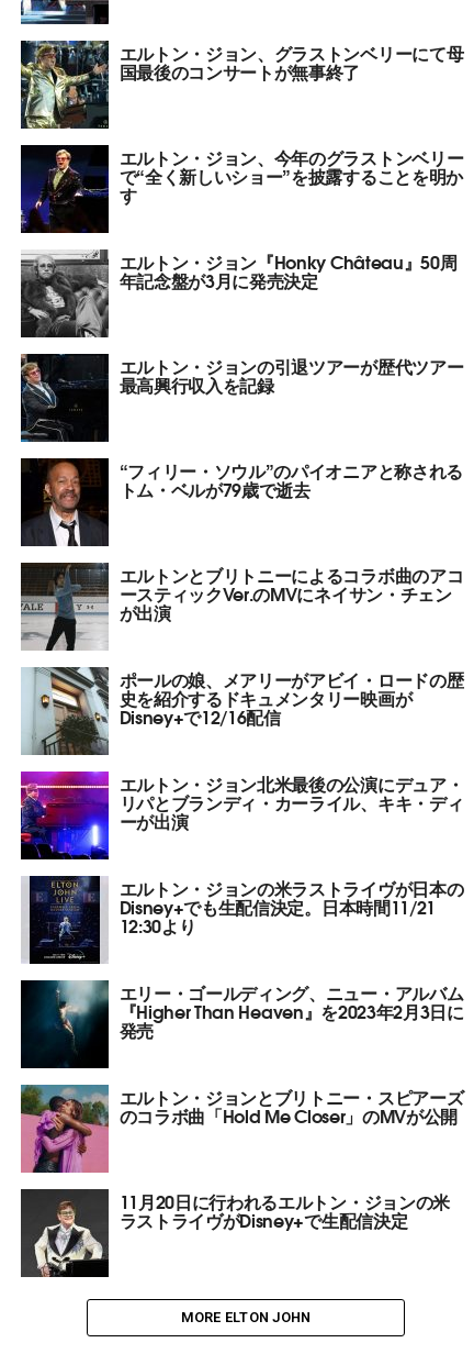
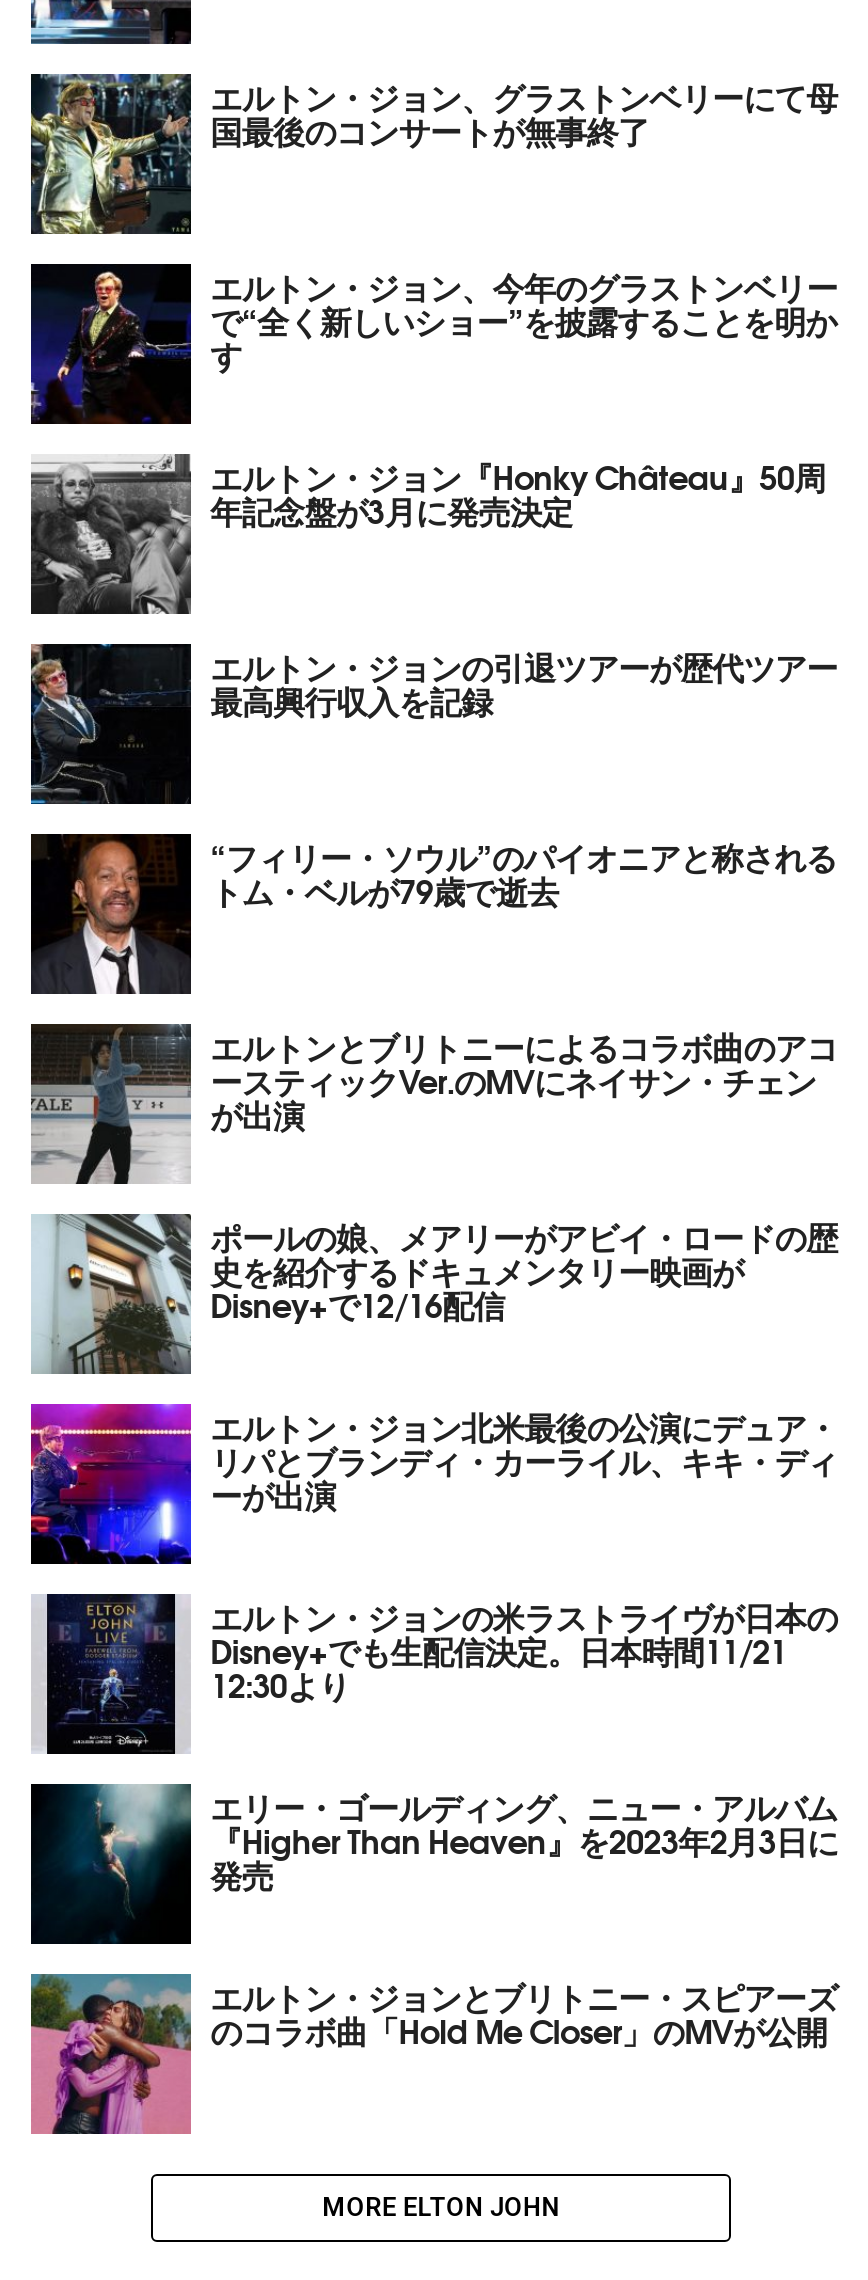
- [image]
- 11月20日に行われるエルトン・ジョンの米
- ラストライヴがDisney+で生配信決定
